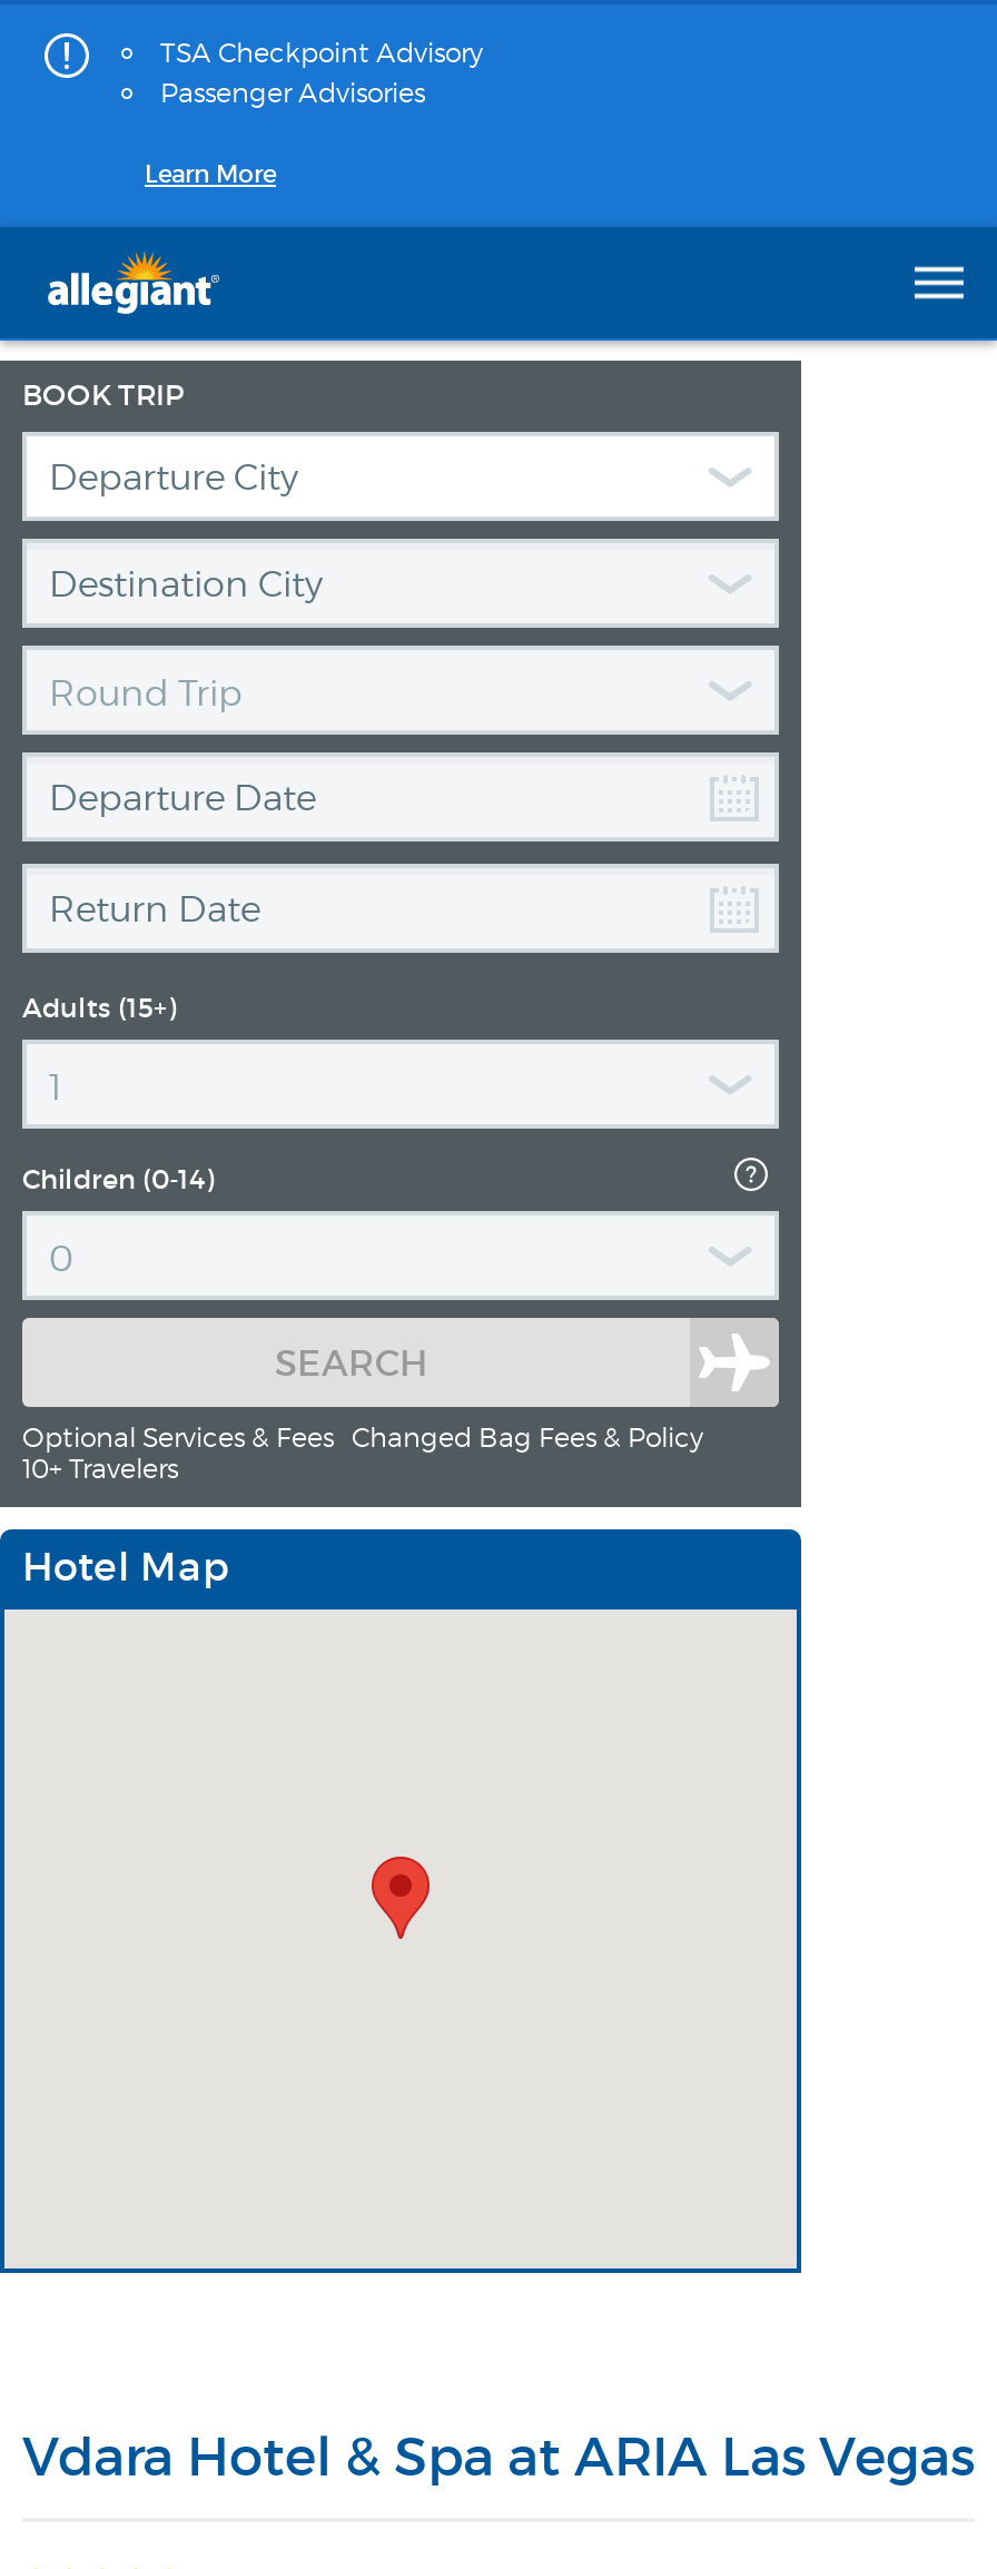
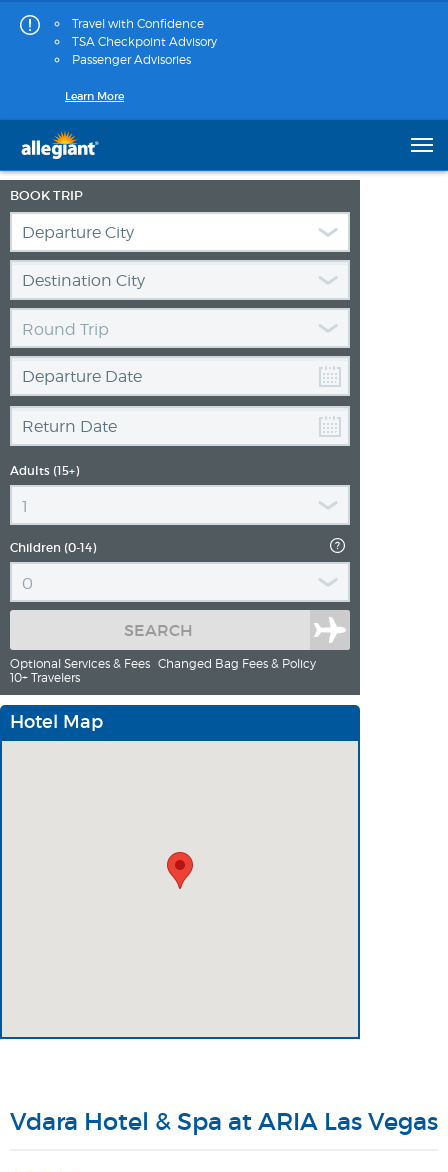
+ Travel with Confidence
